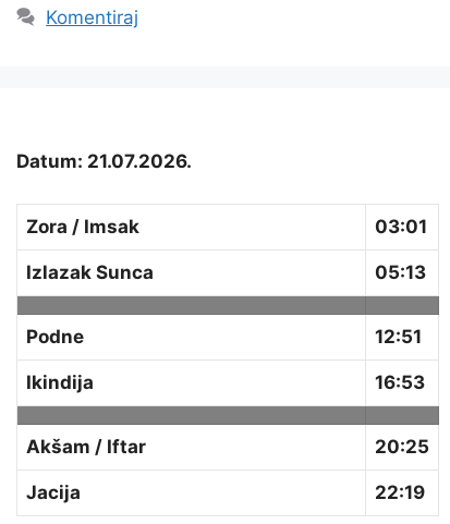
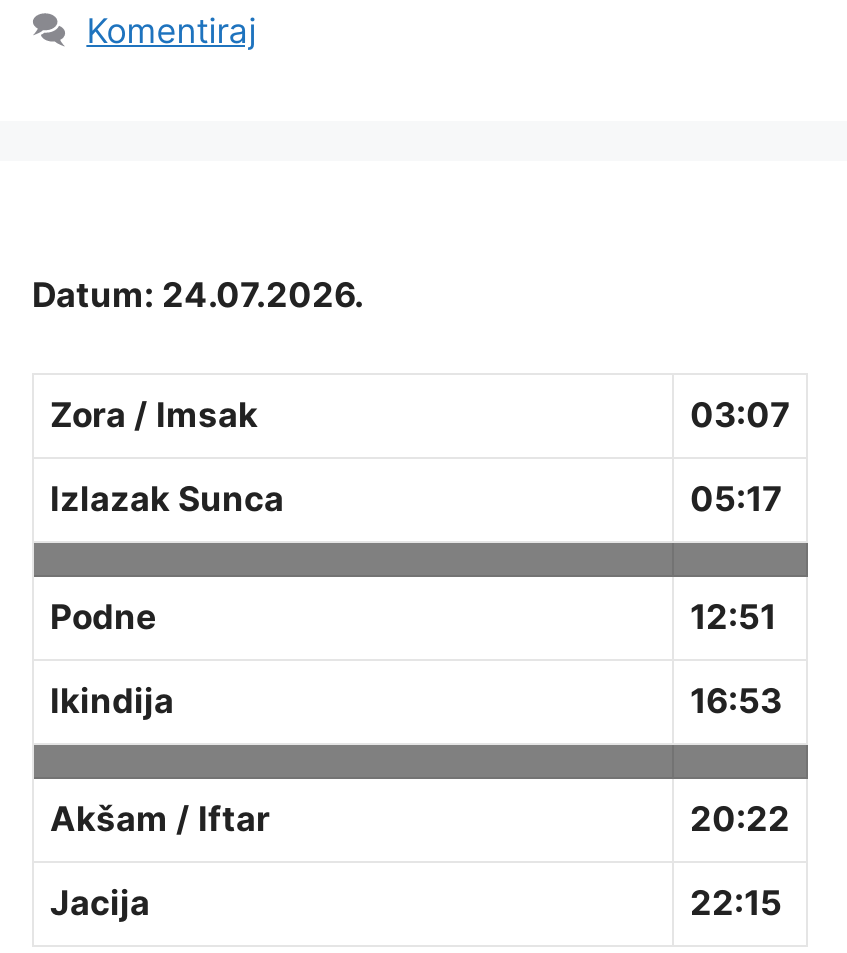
- Datum: 21.07.2026.
+ Datum: 24.07.2026.

- 03:01
+ 03:07

- 05:13
+ 05:17

- 20:25
+ 20:22

- 22:19
+ 22:15
